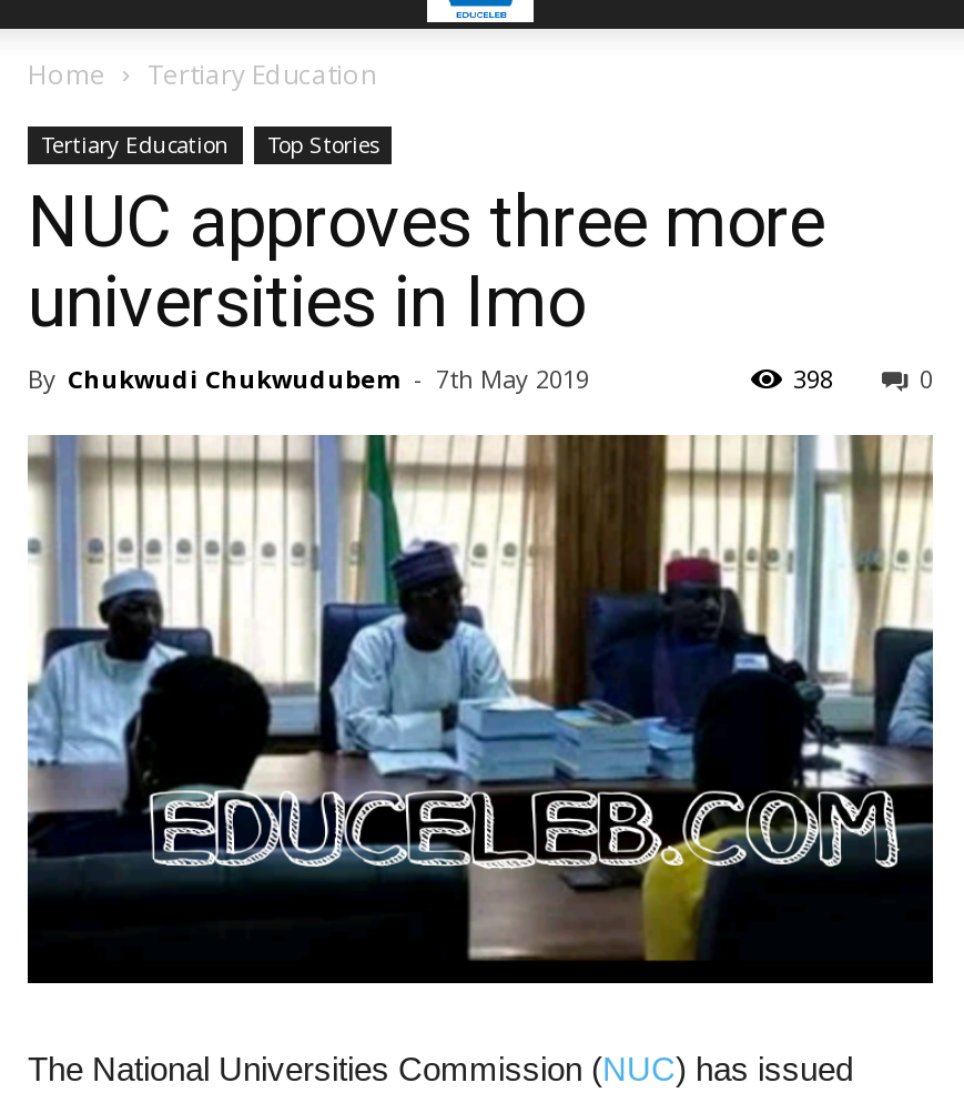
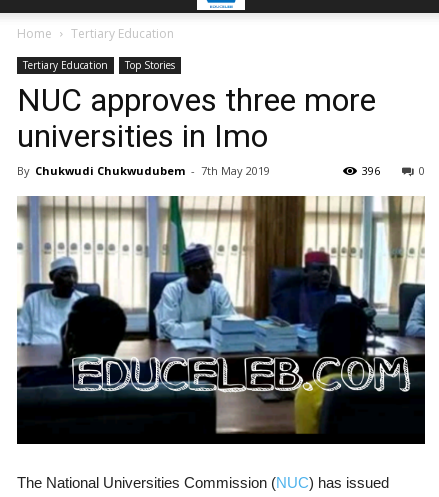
- 398
+ 396
